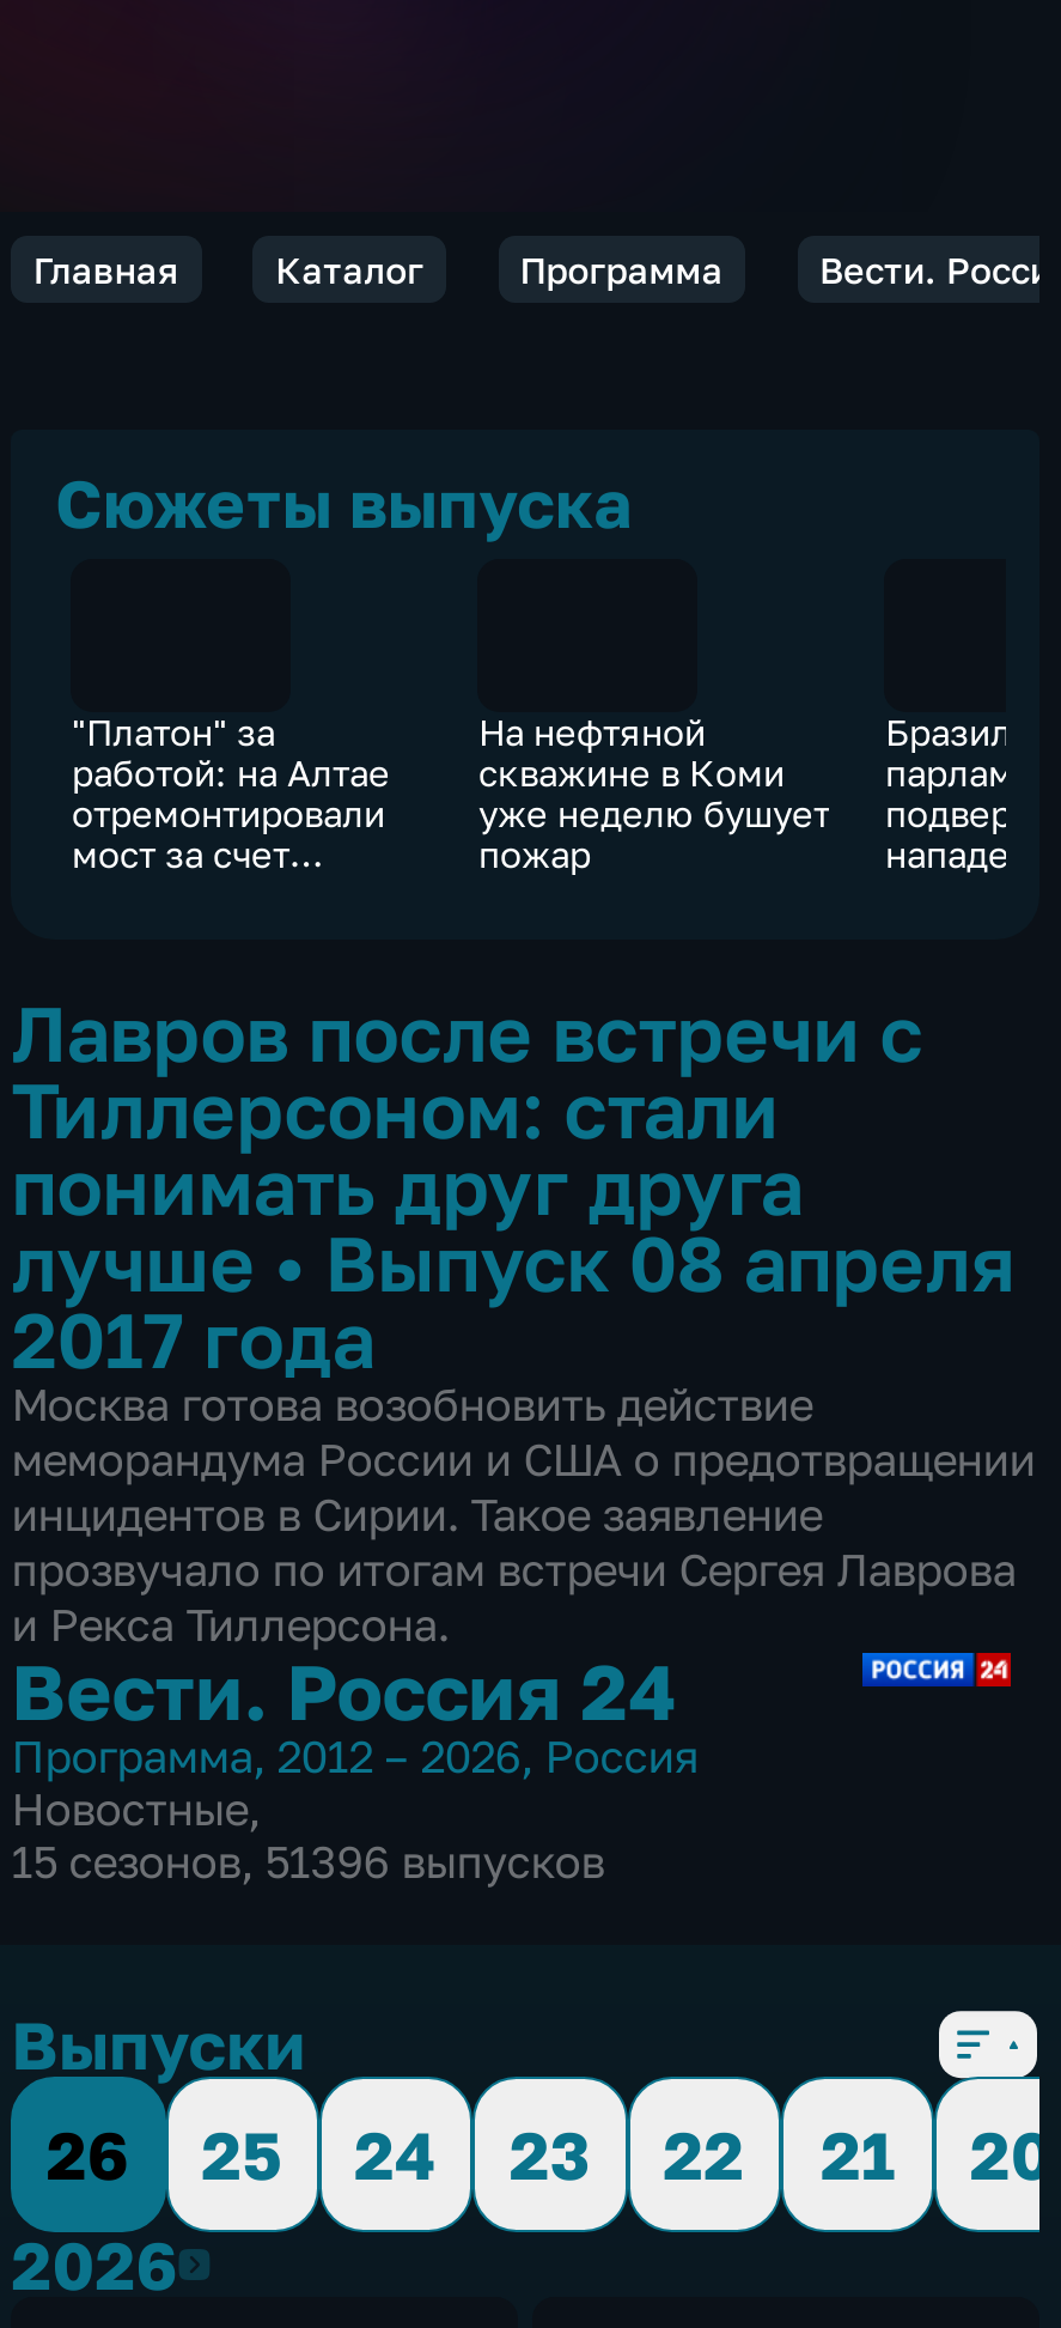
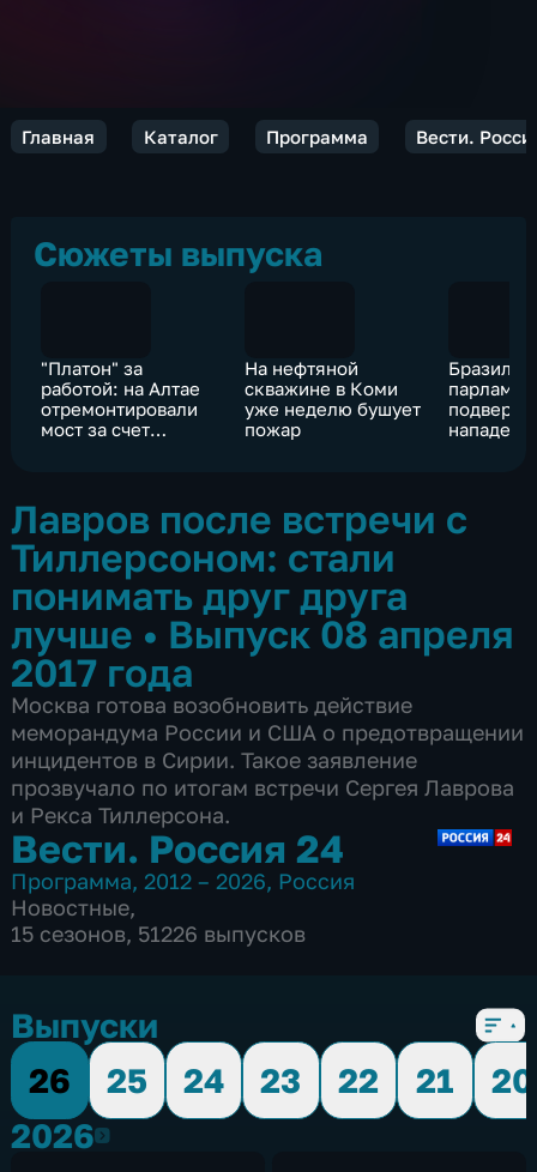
- 15 сезонов, 51396 выпусков
+ 15 сезонов, 51226 выпусков
